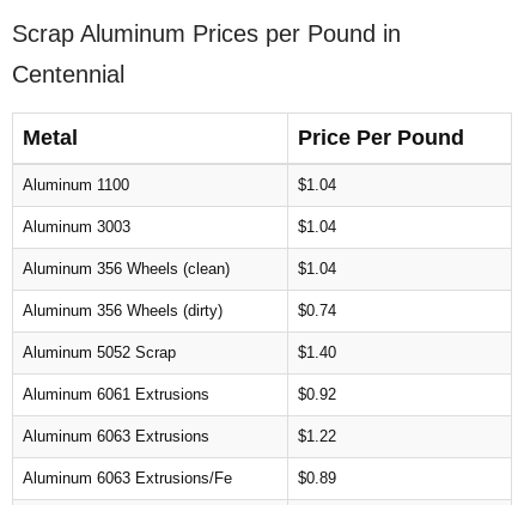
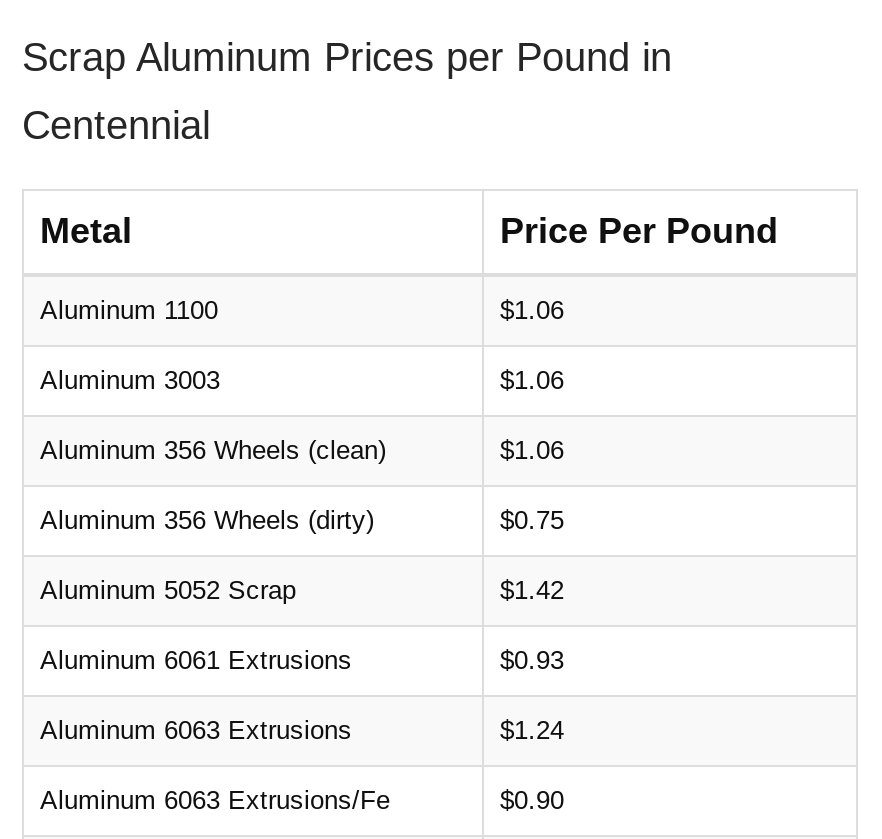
- $1.04
+ $1.06

- $1.04
+ $1.06

- $1.04
+ $1.06

- $0.74
+ $0.75

- $1.40
+ $1.42

- $0.92
+ $0.93

- $1.22
+ $1.24

- $0.89
+ $0.90
